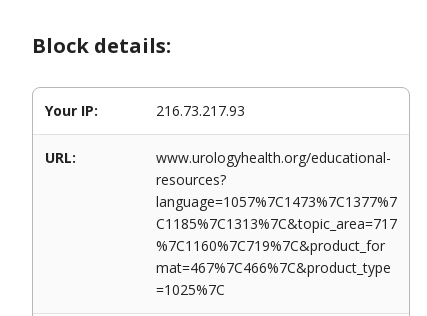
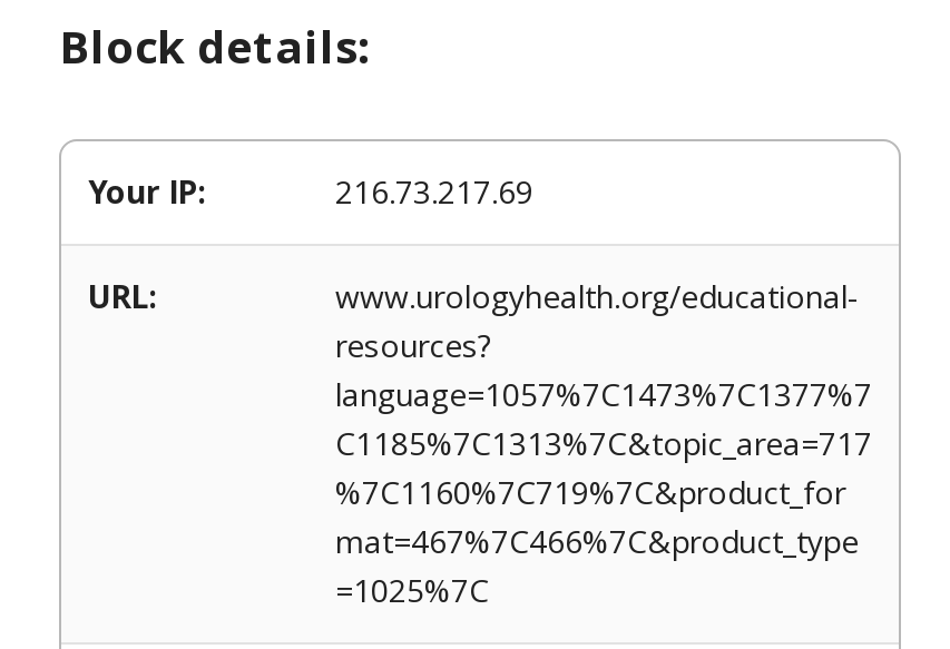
- 216.73.217.93
+ 216.73.217.69
